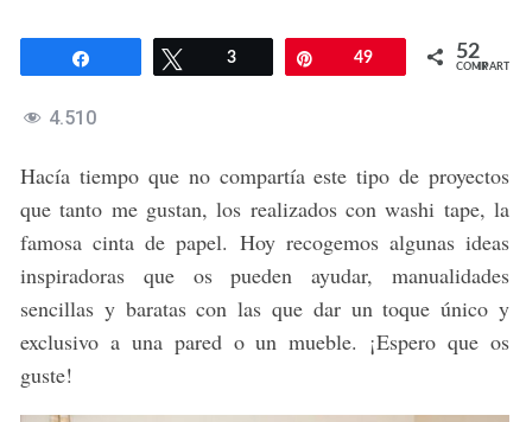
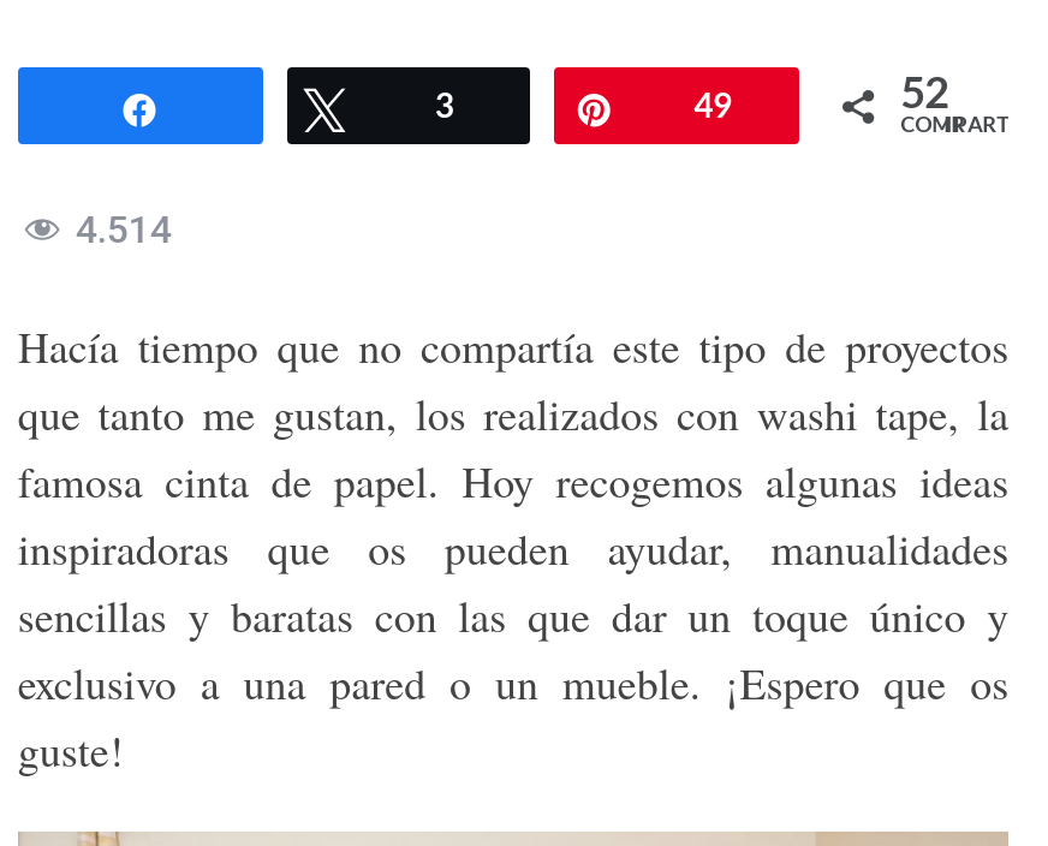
- 4.510
+ 4.514
